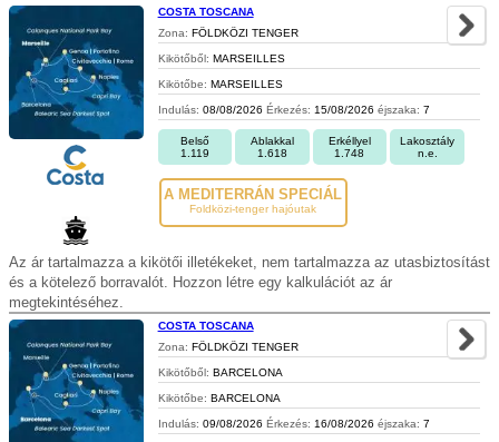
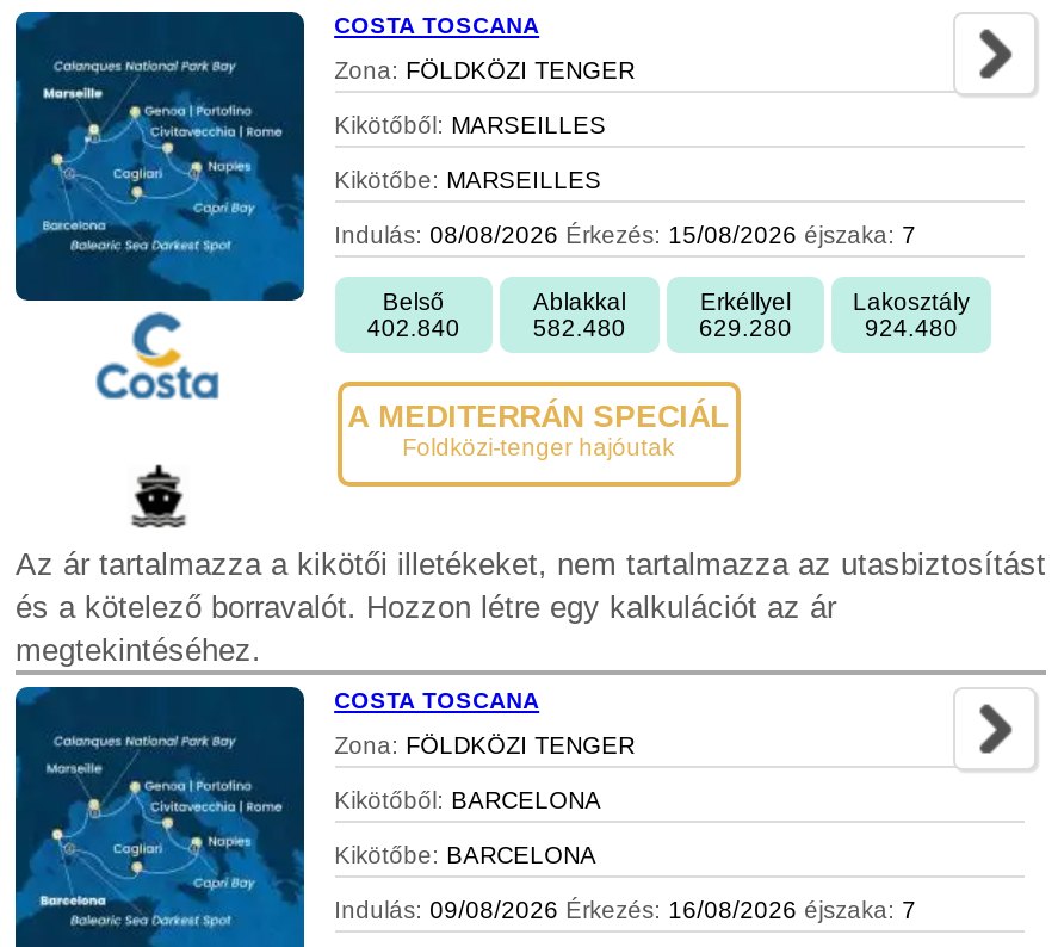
- 1.119
+ 402.840

- 1.618
+ 582.480

- 1.748
+ 629.280

- n.e.
+ 924.480
